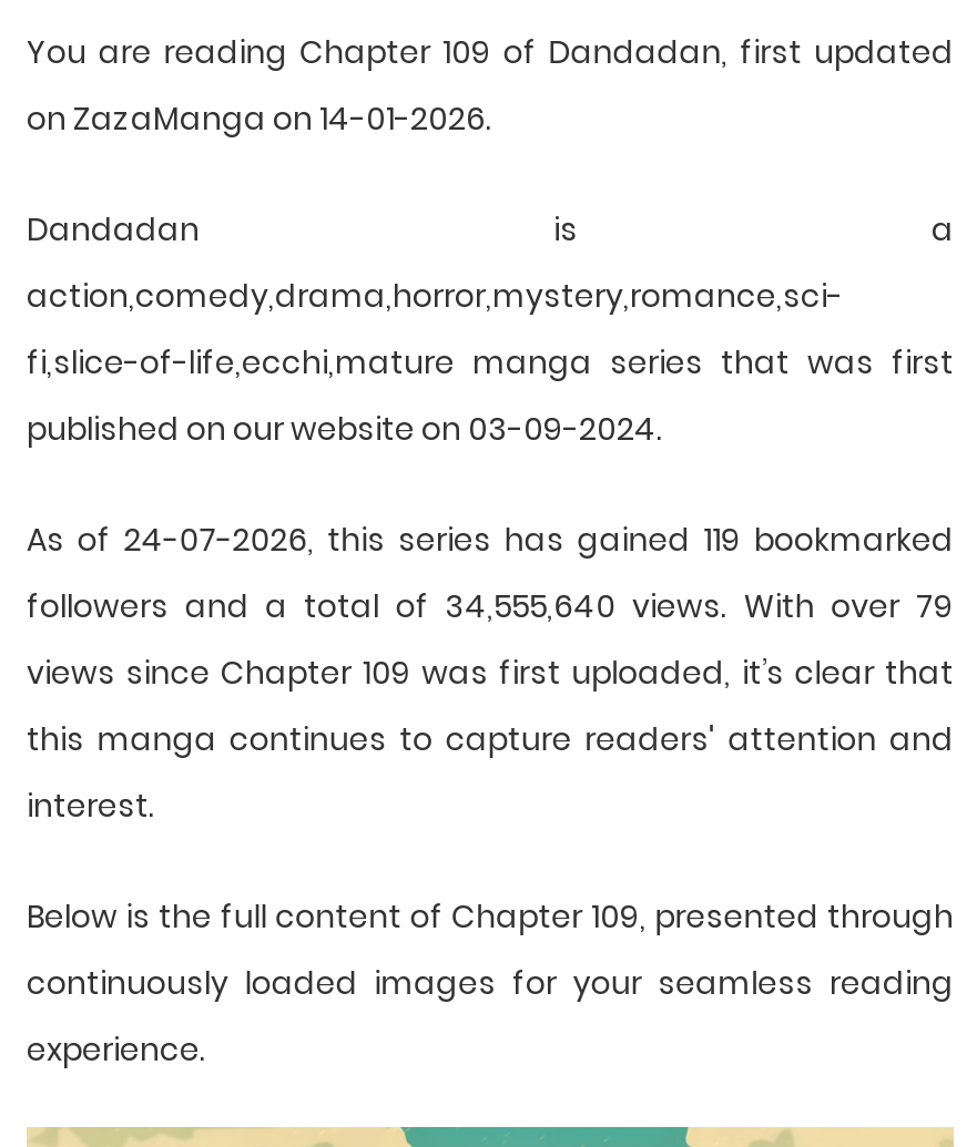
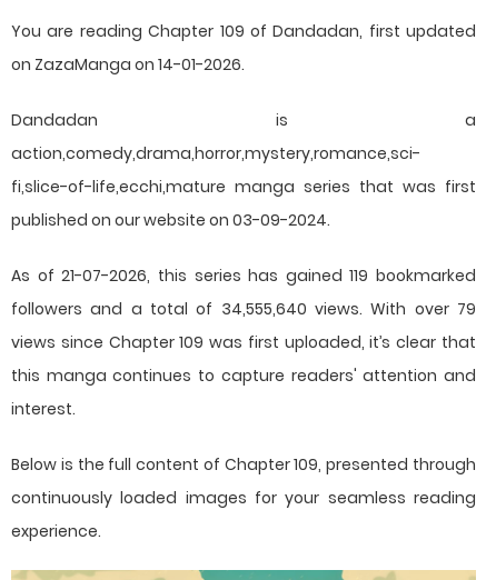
- As of 24-07-2026, this series has gained 119 bookmarked
+ As of 21-07-2026, this series has gained 119 bookmarked
